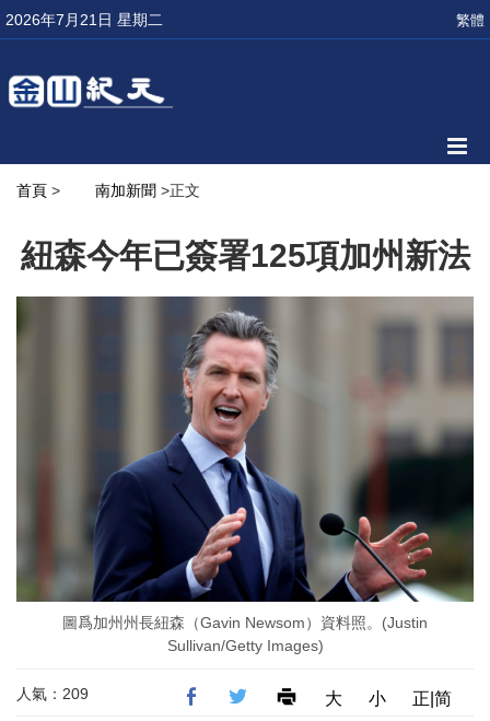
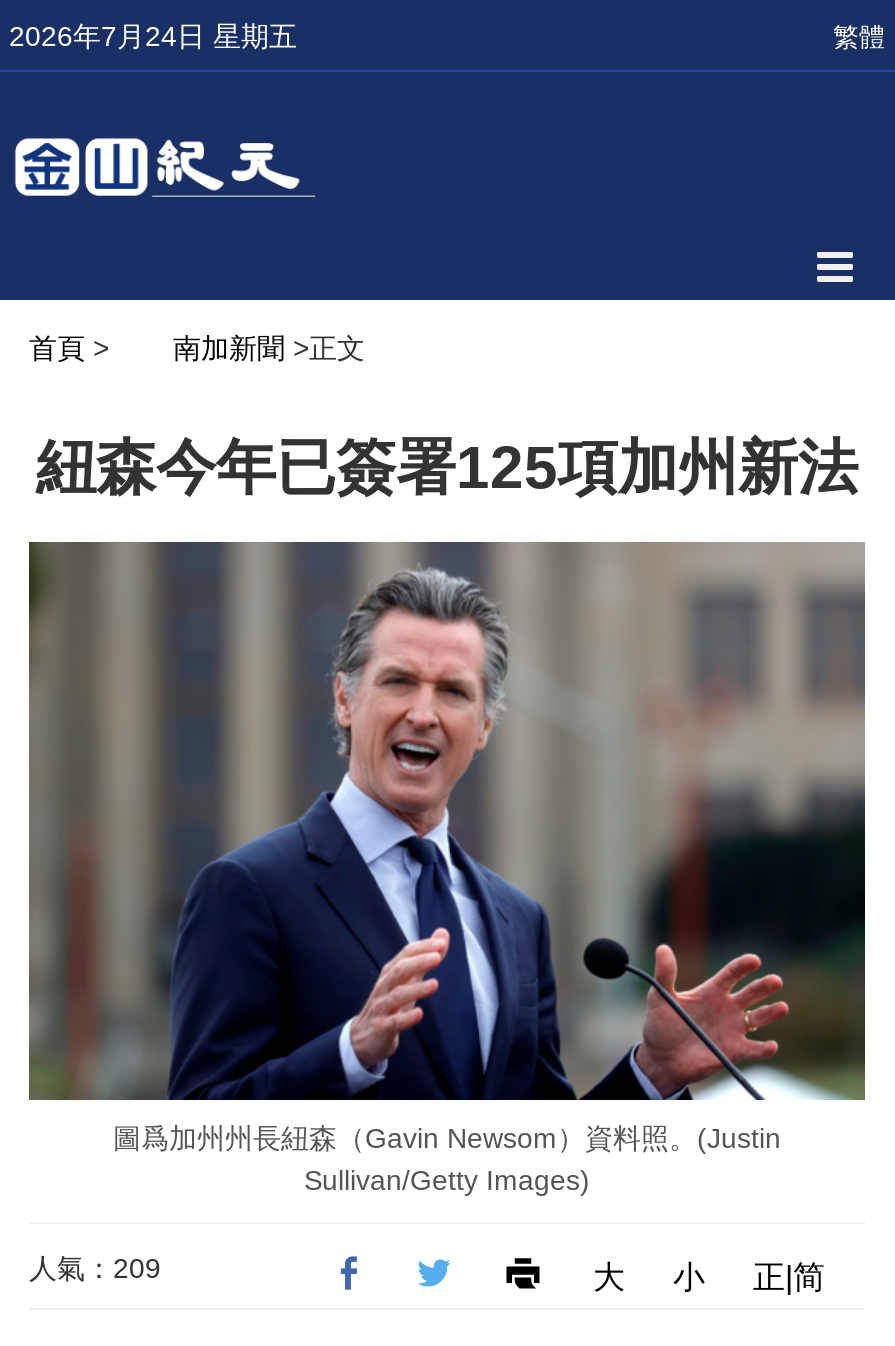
- 2026年7月21日 星期二
+ 2026年7月24日 星期五
